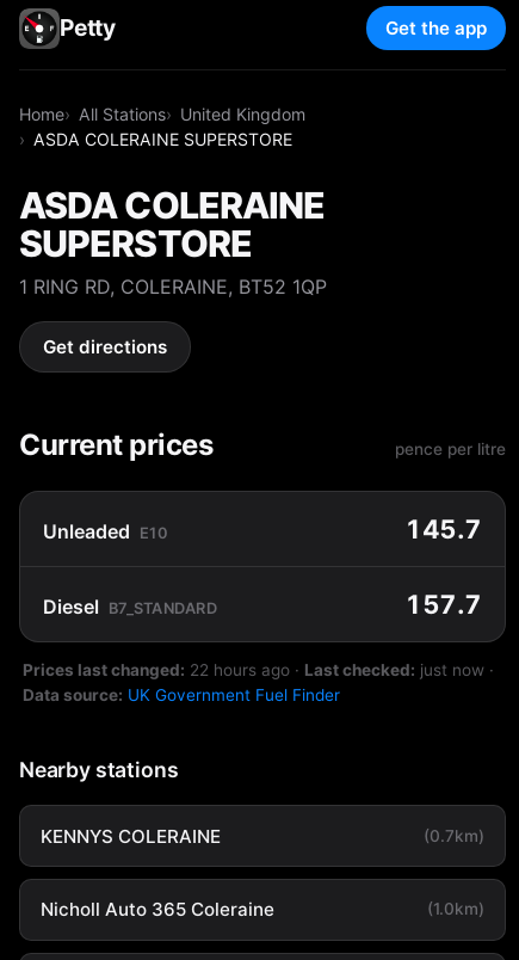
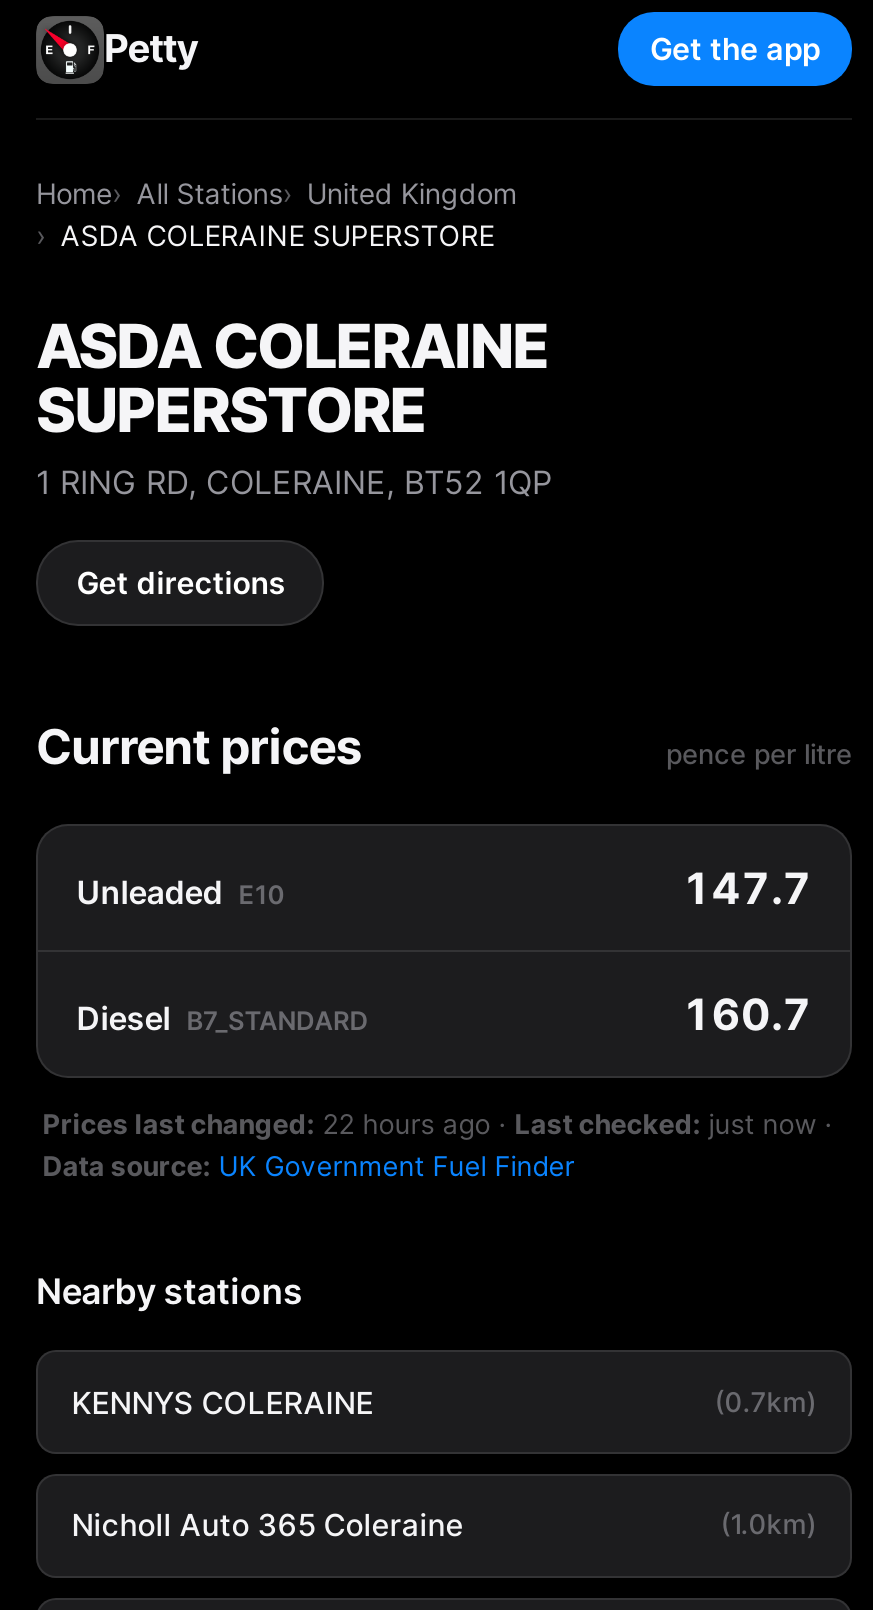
- 145.7
+ 147.7

- 157.7
+ 160.7
